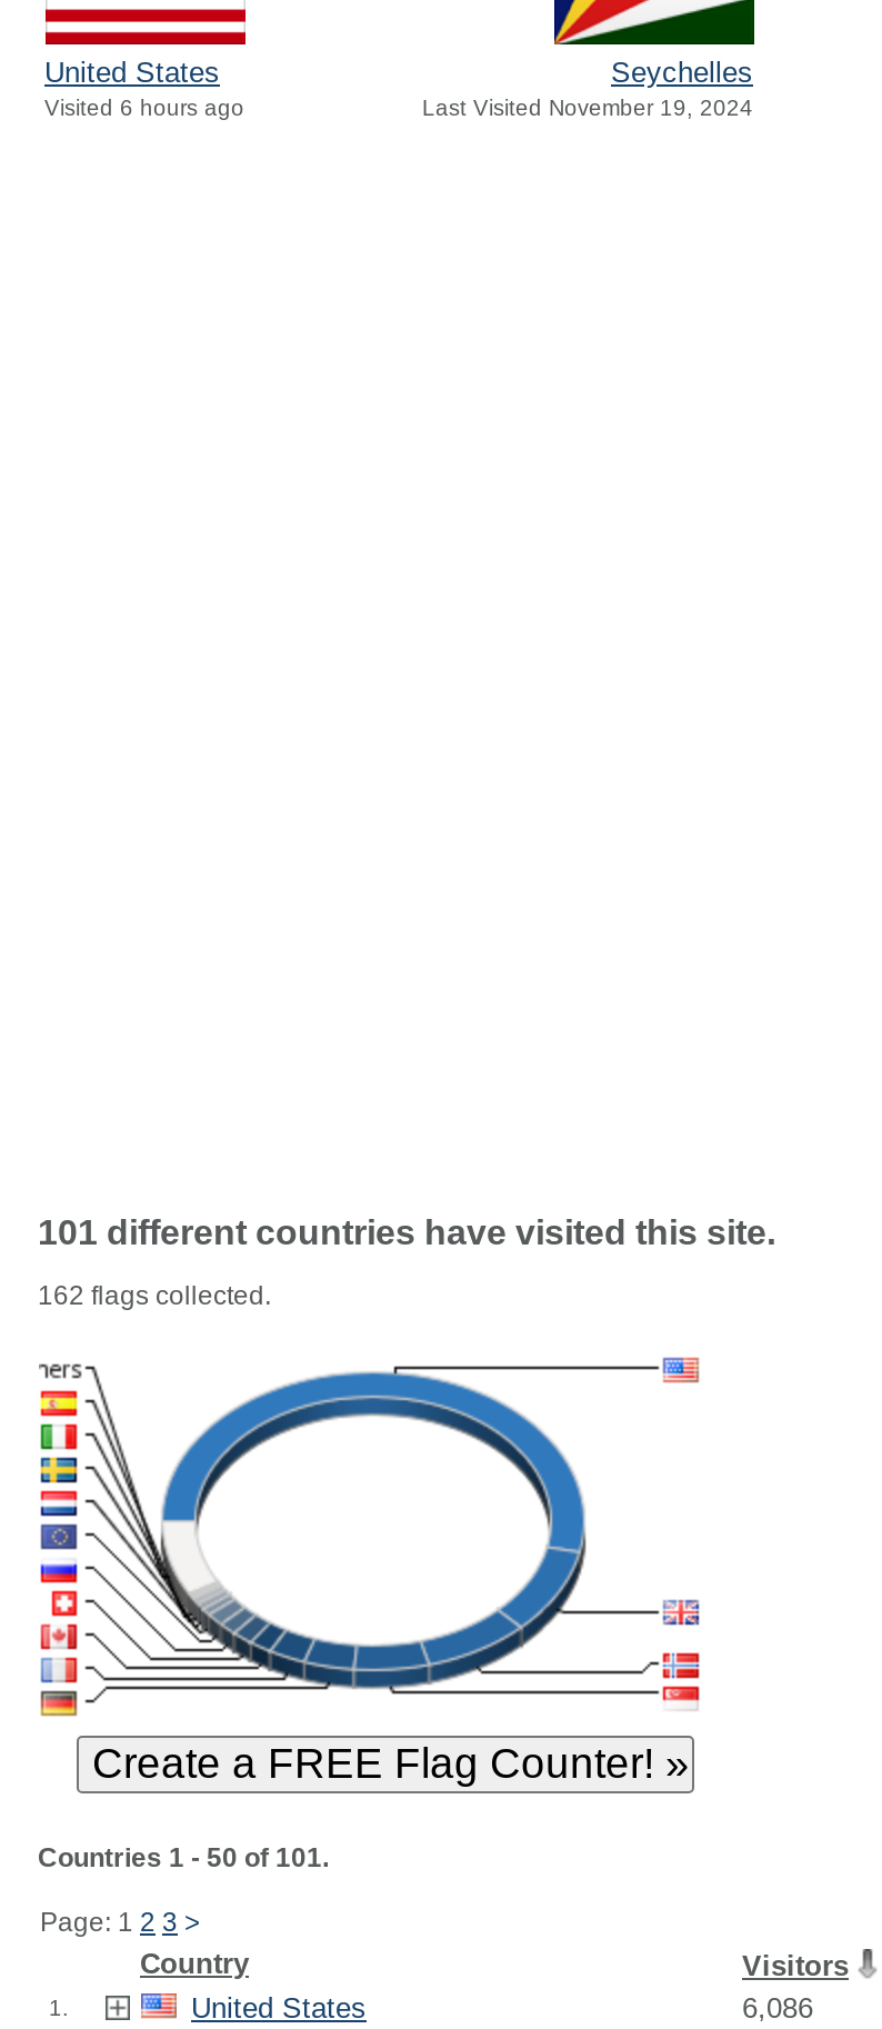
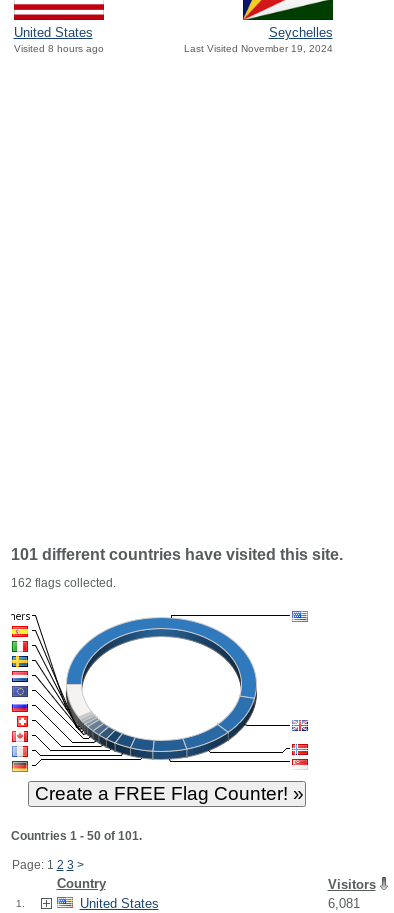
- Visited 6 hours ago
+ Visited 8 hours ago

- 6,086
+ 6,081
